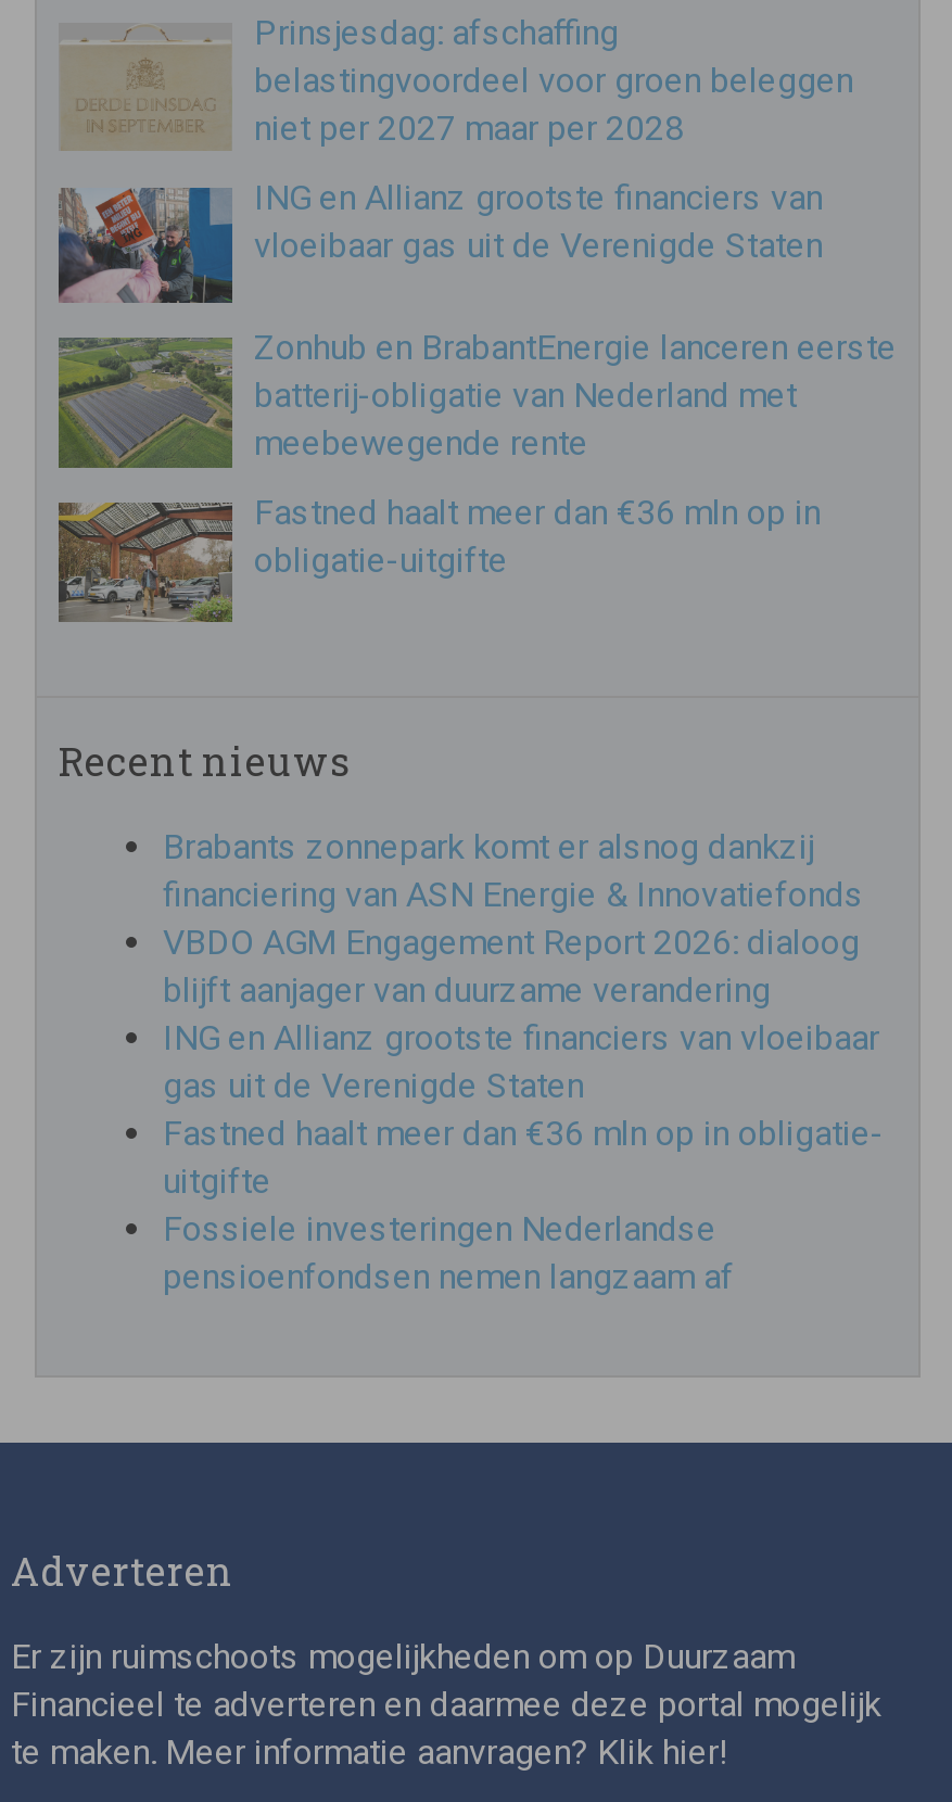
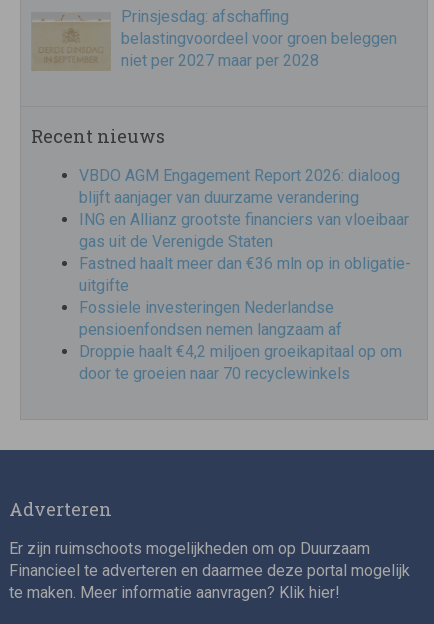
- [image]
- ING en Allianz grootste financiers van
- vloeibaar gas uit de Verenigde Staten
- Zonhub en BrabantEnergie lanceren eerste
- batterij-obligatie van Nederland met
- meebewegende rente
- Fastned haalt meer dan €36 mln op in
- obligatie-uitgifte

- [image]

- [image]

- Brabants zonnepark komt er alsnog dankzij
- financiering van ASN Energie & Innovatiefonds

moved up: VBDO AGM Engagement Report 2026: dialoog | blijft aanjager van duurzame verandering | ING en Allianz grootste financiers van vloeibaar | gas uit de Verenigde Staten | Fastned haalt meer dan €36 mln op in obligatie- | uitgifte | Fossiele investeringen Nederlandse | pensioenfondsen nemen langzaam af

+ Droppie haalt €4,2 miljoen groeikapitaal op om
+ door te groeien naar 70 recyclewinkels
